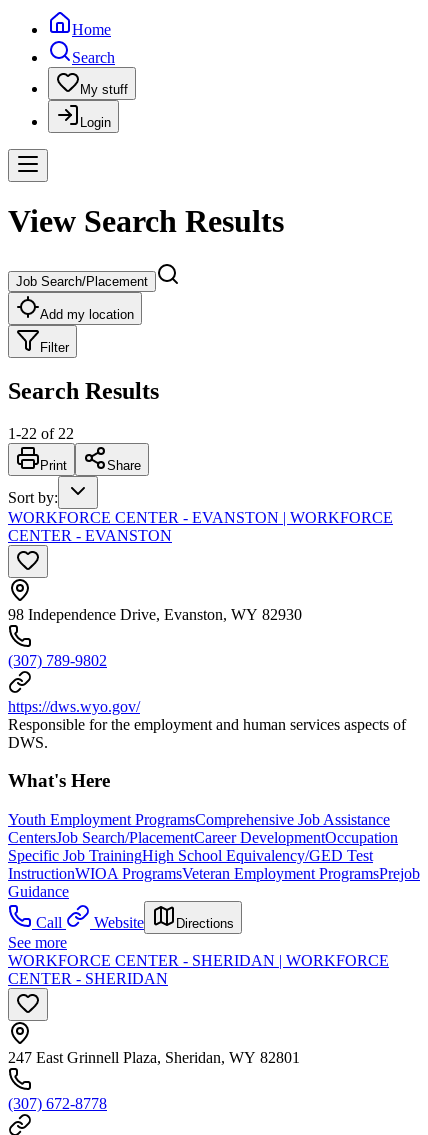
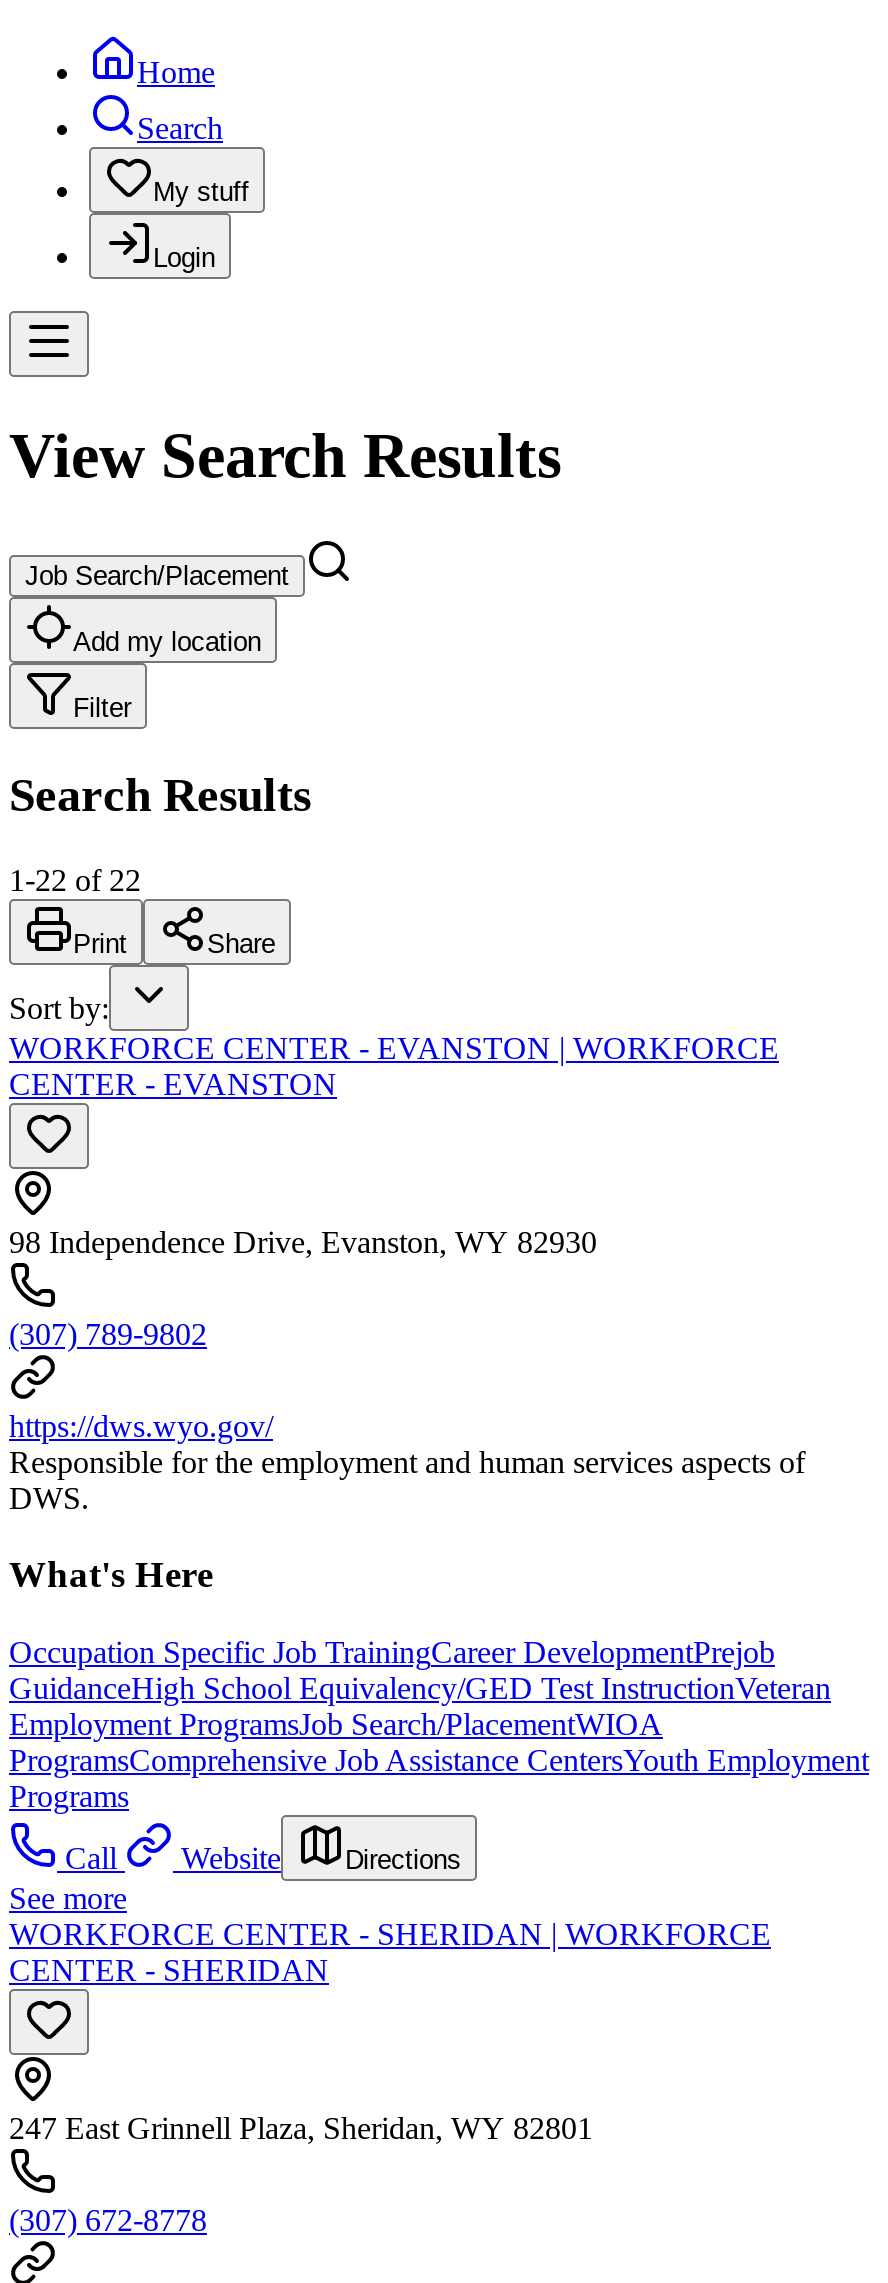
- Youth Employment ProgramsComprehensive Job Assistance
- CentersJob Search/PlacementCareer DevelopmentOccupation
- Specific Job TrainingHigh School Equivalency/GED Test
- InstructionWIOA ProgramsVeteran Employment ProgramsPrejob
- Guidance
+ Occupation Specific Job TrainingCareer DevelopmentPrejob
+ GuidanceHigh School Equivalency/GED Test InstructionVeteran
+ Employment ProgramsJob Search/PlacementWIOA
+ ProgramsComprehensive Job Assistance CentersYouth Employment
+ Programs
